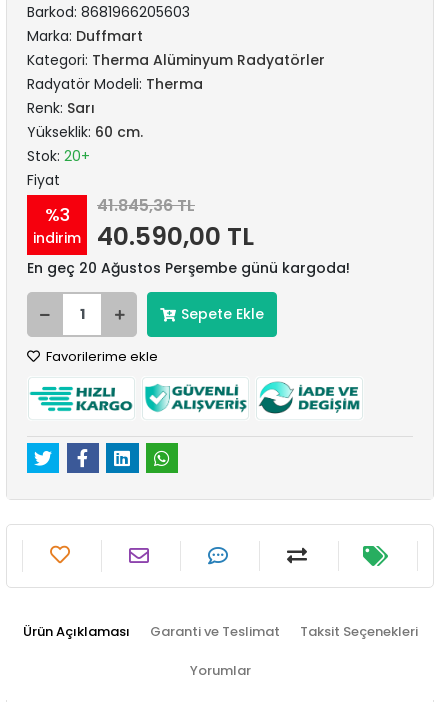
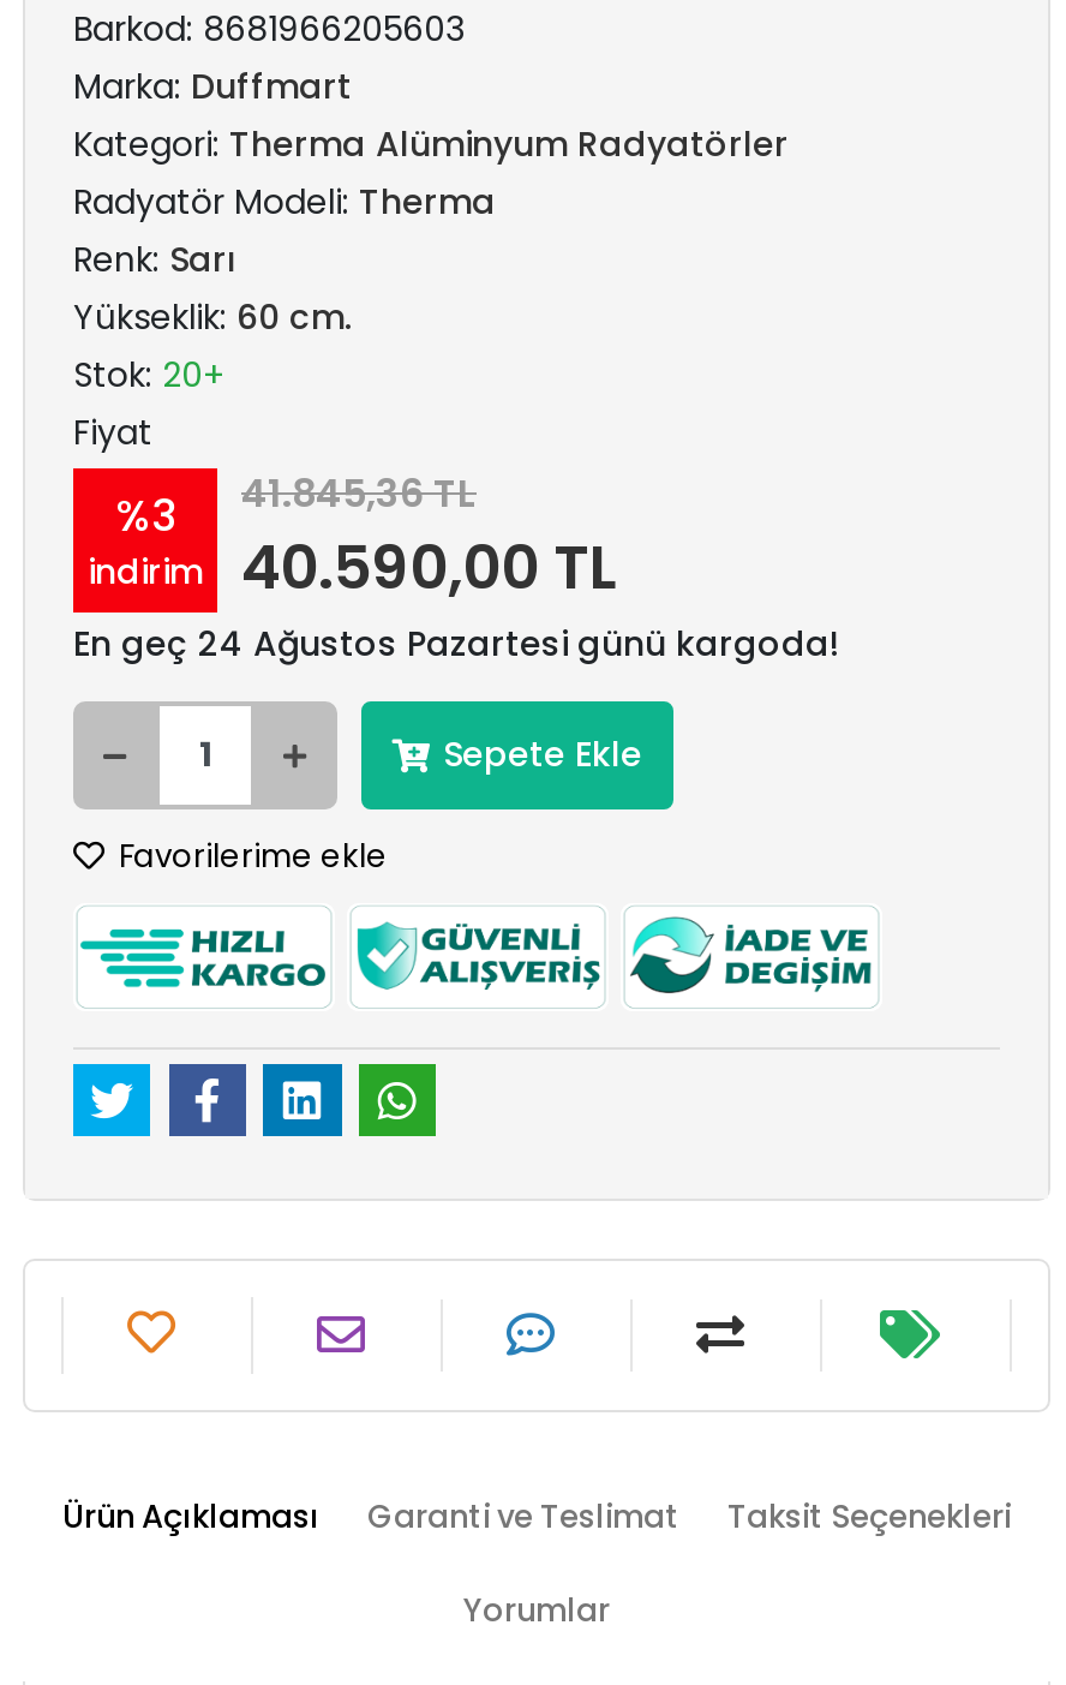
- En geç 20 Ağustos Perşembe günü kargoda!
+ En geç 24 Ağustos Pazartesi günü kargoda!
